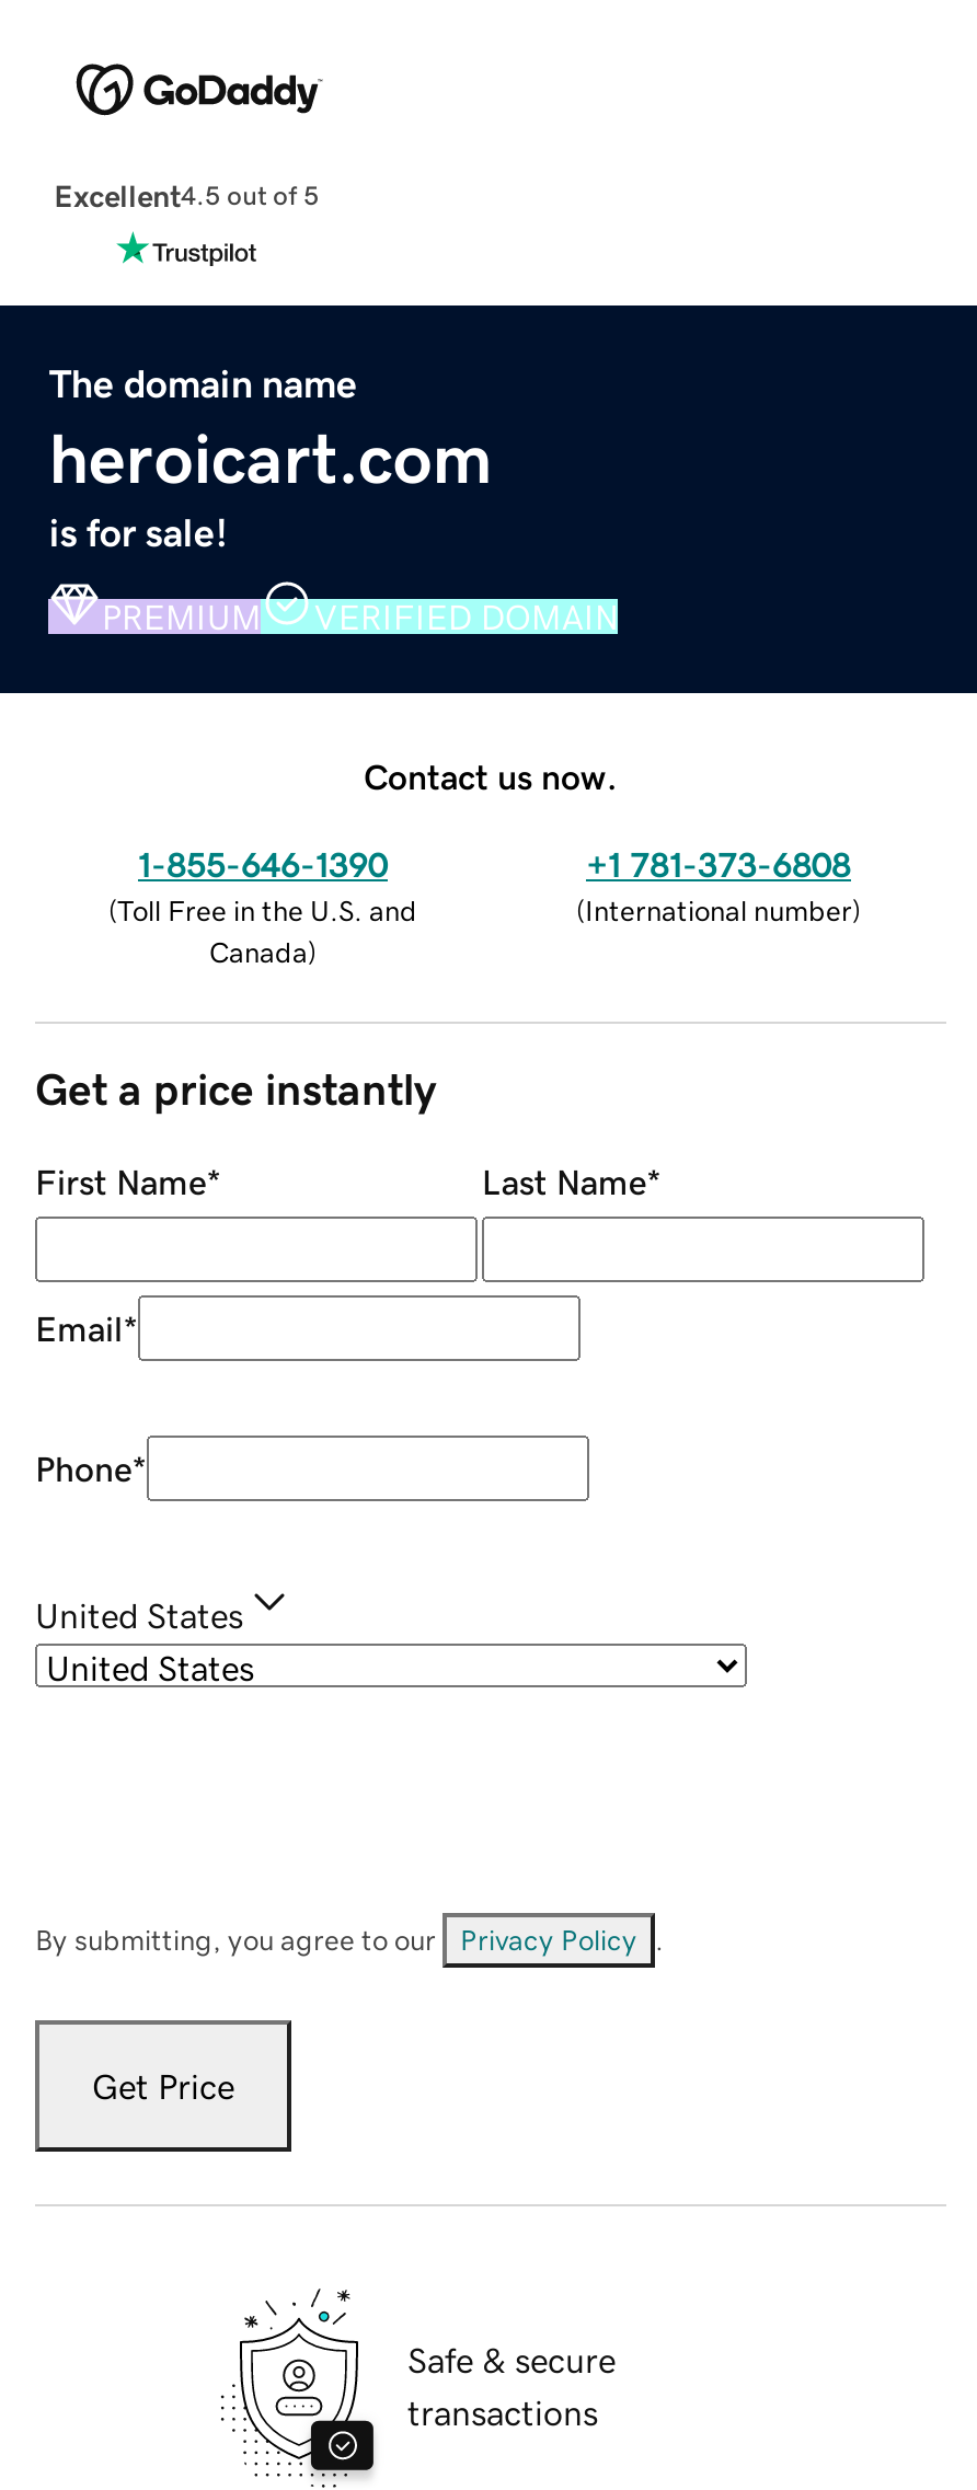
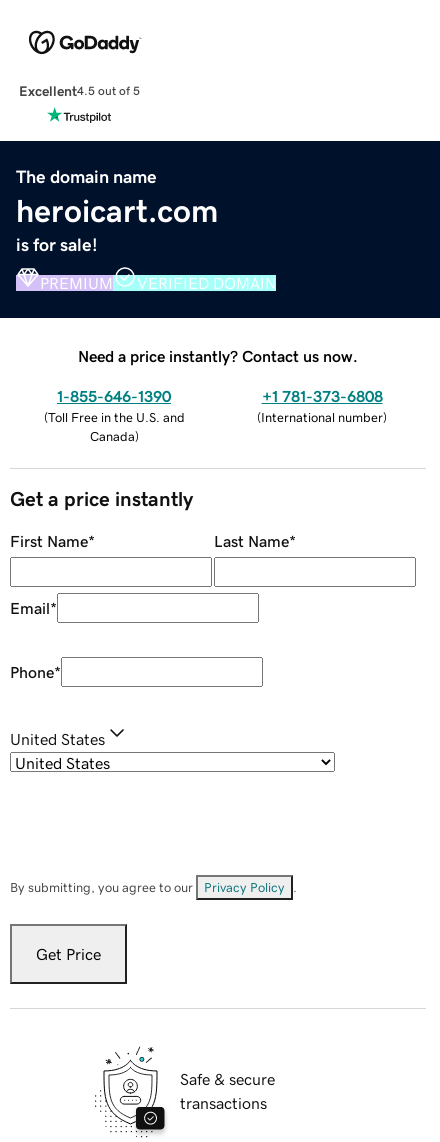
- Contact us now.
+ Need a price instantly? Contact us now.
